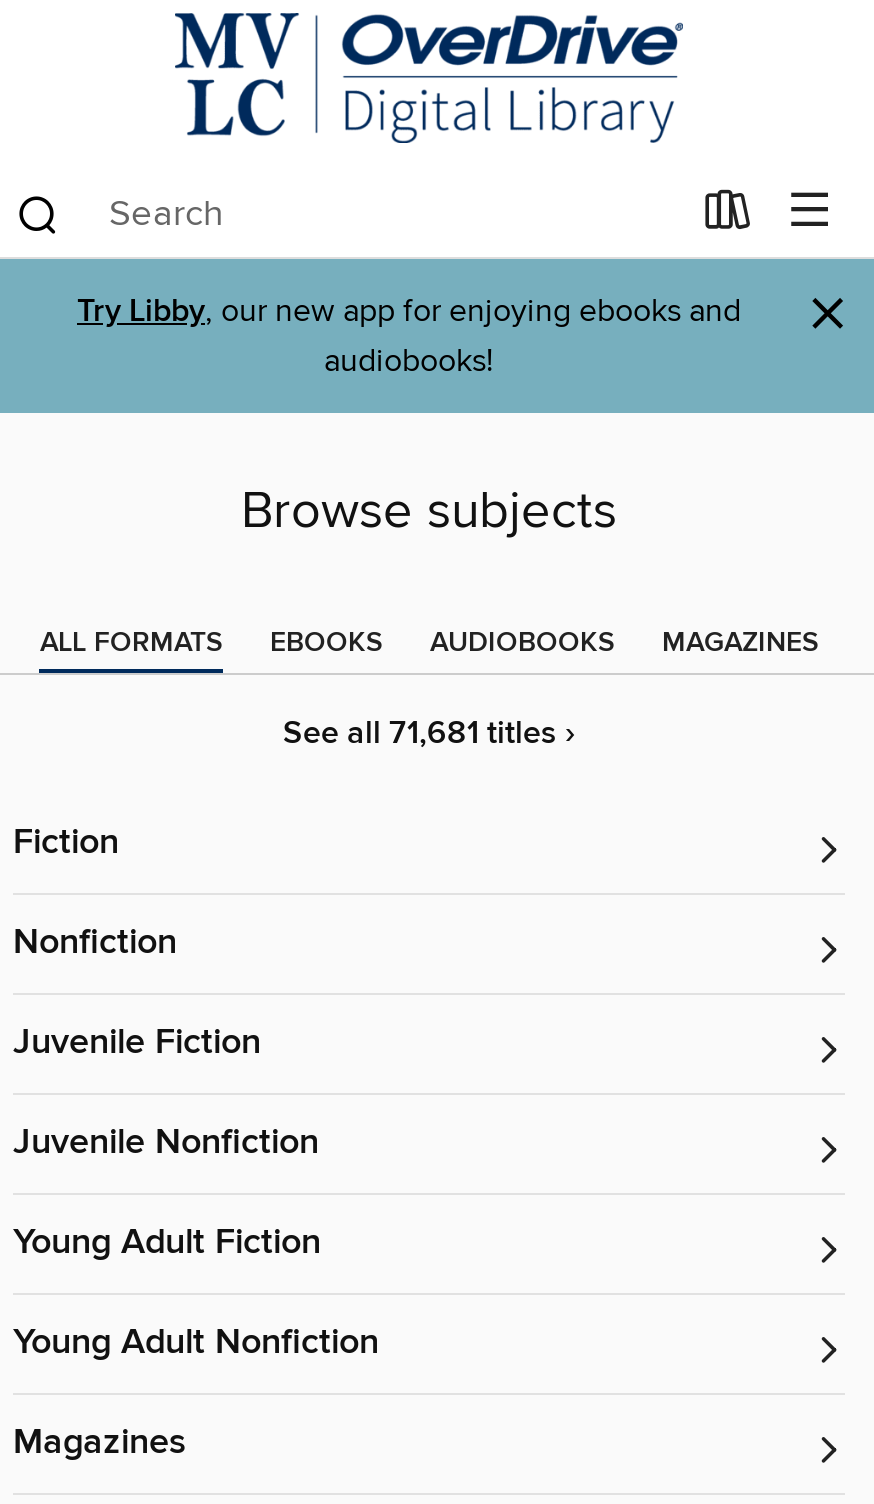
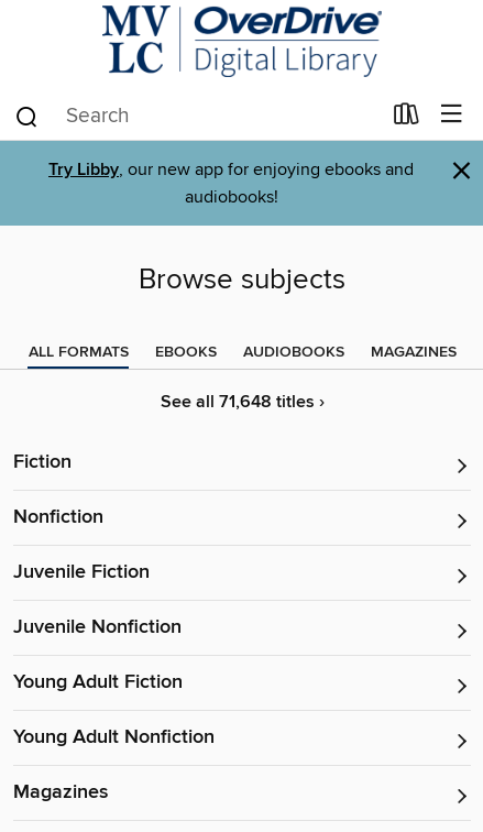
- See all 71,681 titles ›
+ See all 71,648 titles ›
